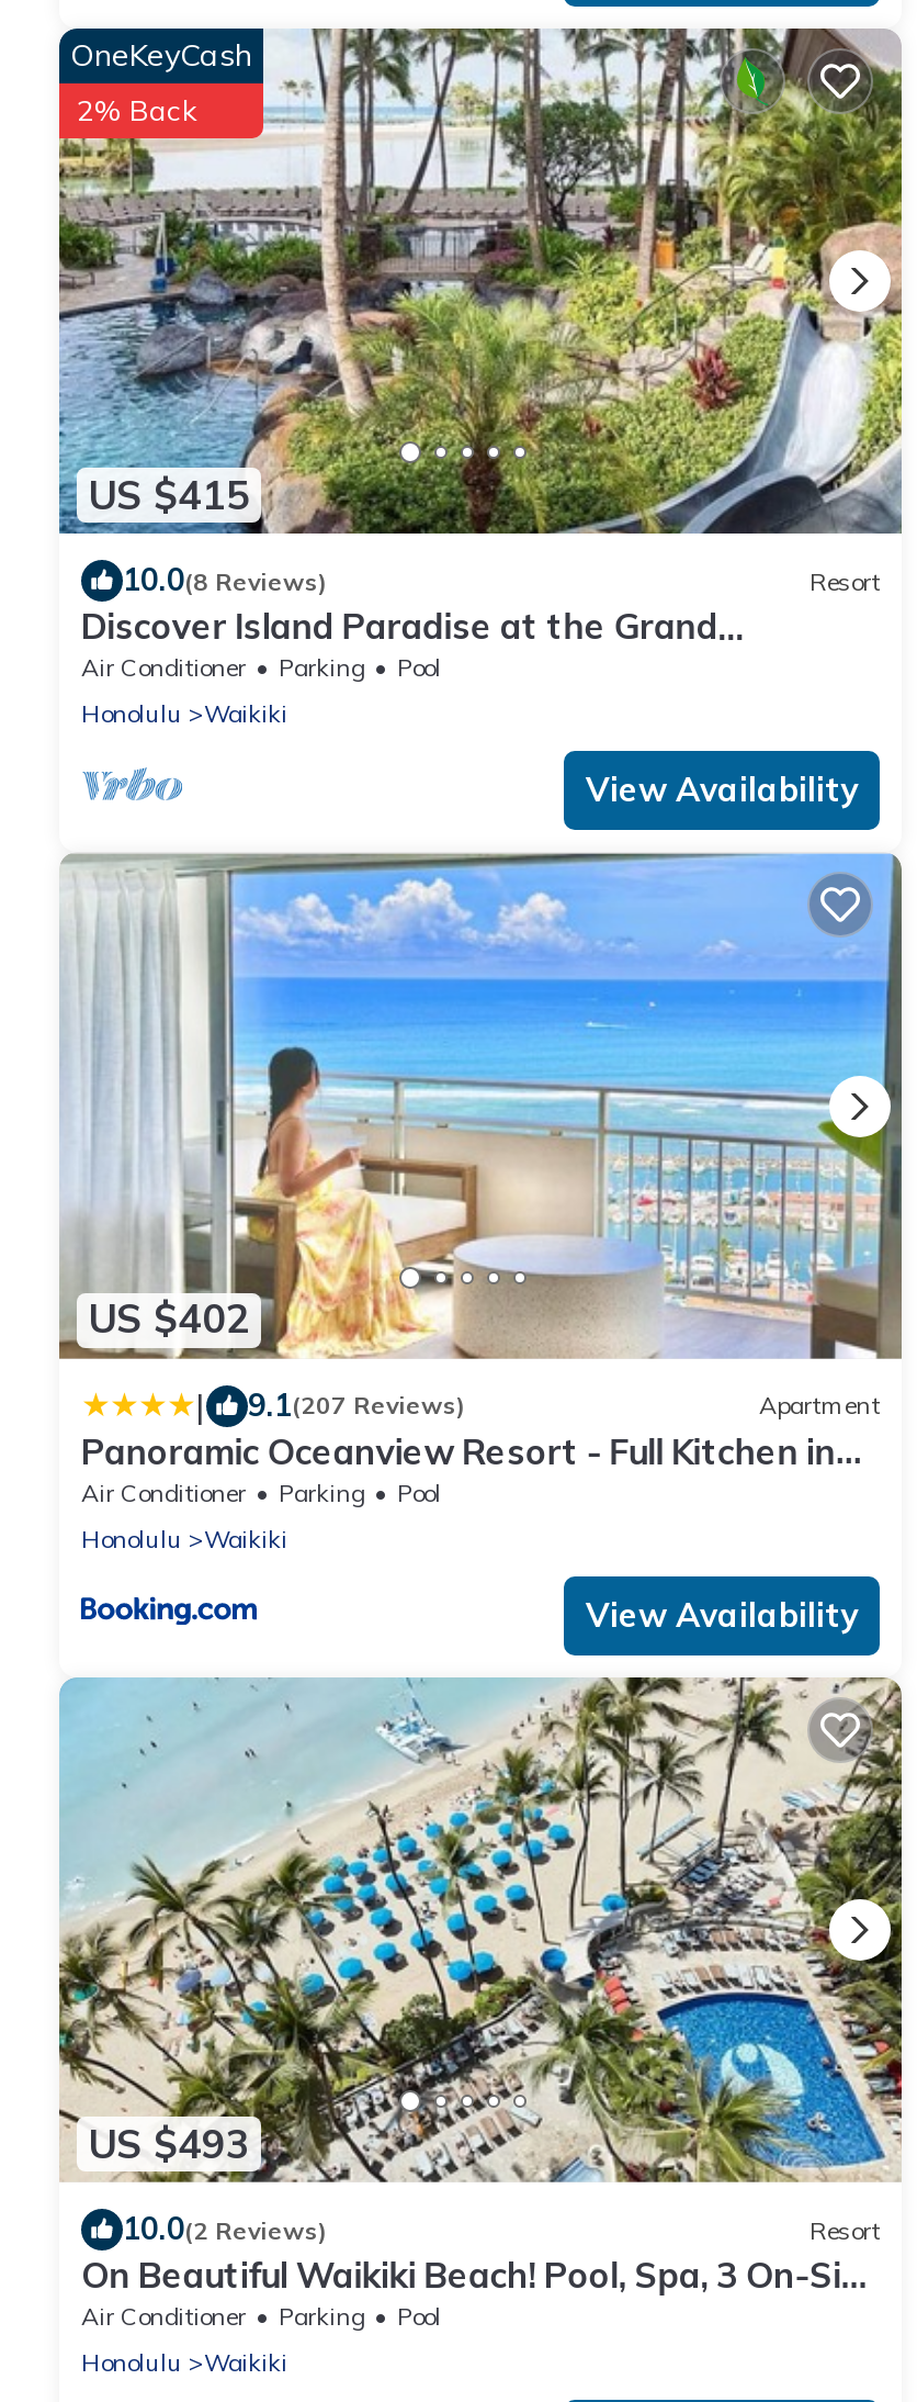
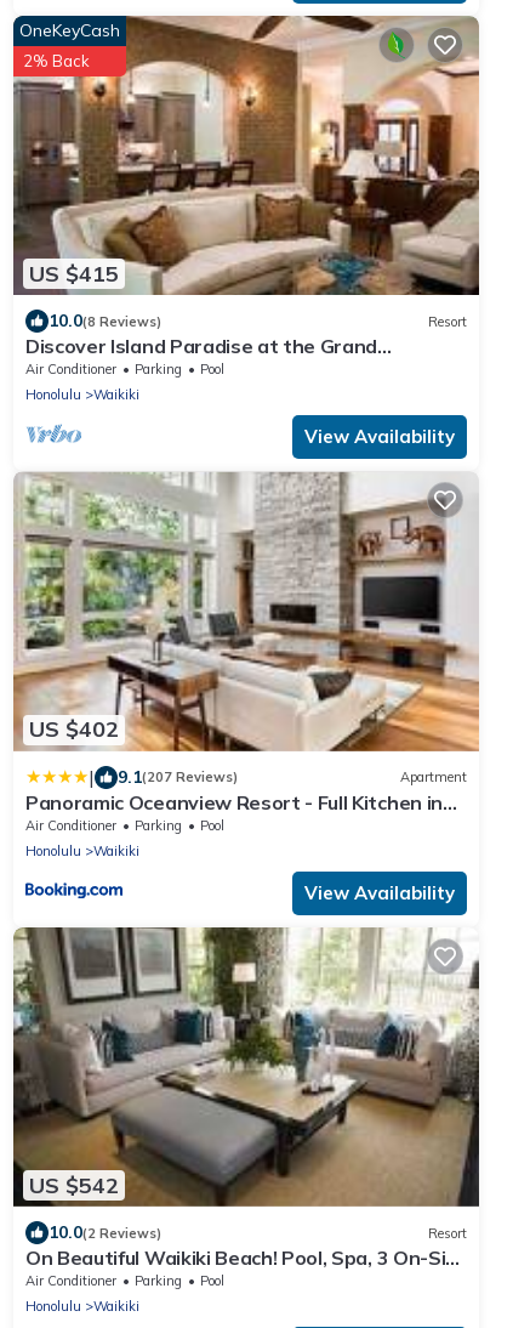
- [image]
+ [image]

- [image]
+ [image]

- [image]
- US $493
+ [image]
+ US $542
